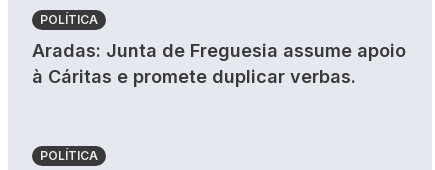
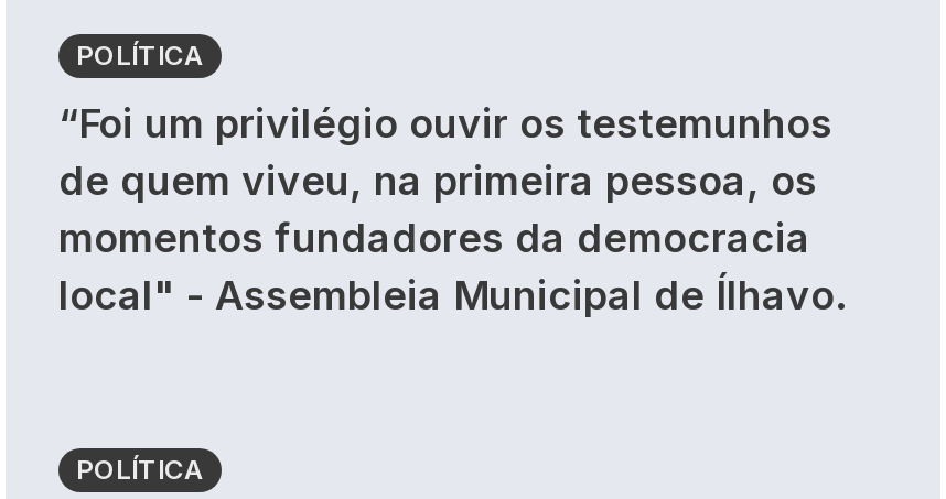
- Aradas: Junta de Freguesia assume apoio
- à Cáritas e promete duplicar verbas.
+ “Foi um privilégio ouvir os testemunhos
+ de quem viveu, na primeira pessoa, os
+ momentos fundadores da democracia
+ local" - Assembleia Municipal de Ílhavo.
